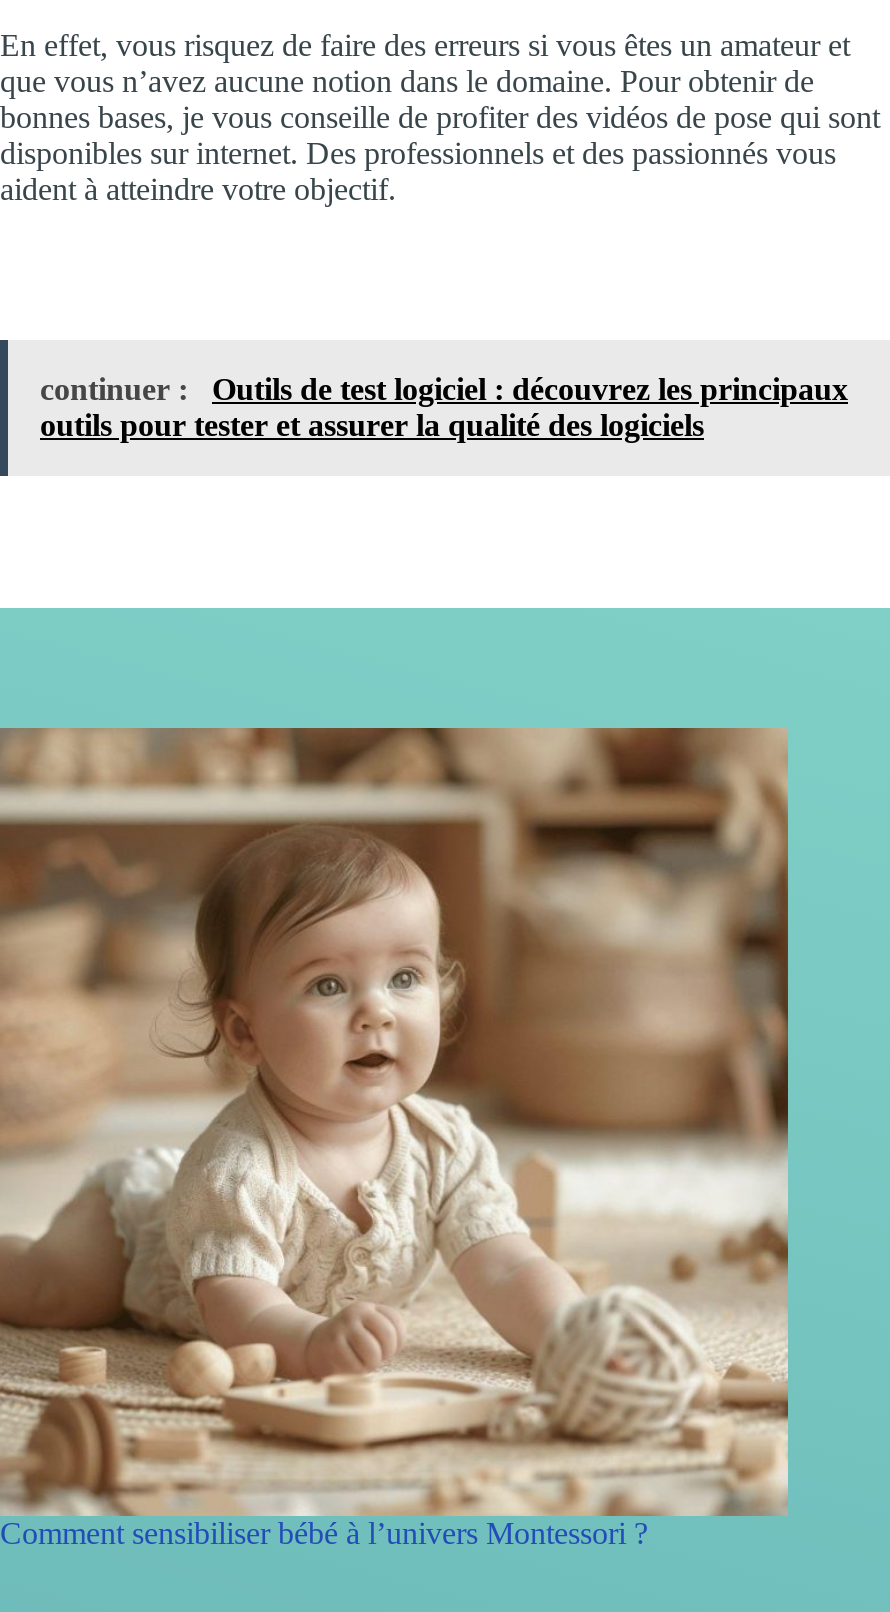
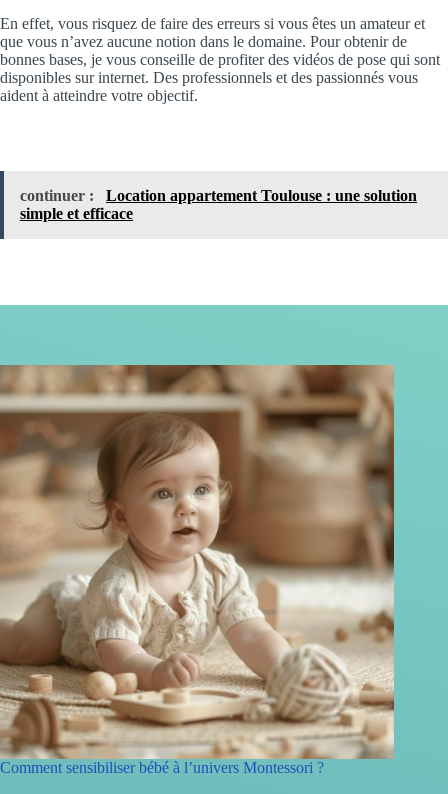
- continuer : Outils de test logiciel : découvrez les principaux
- outils pour tester et assurer la qualité des logiciels
+ continuer : Location appartement Toulouse : une solution
+ simple et efficace
